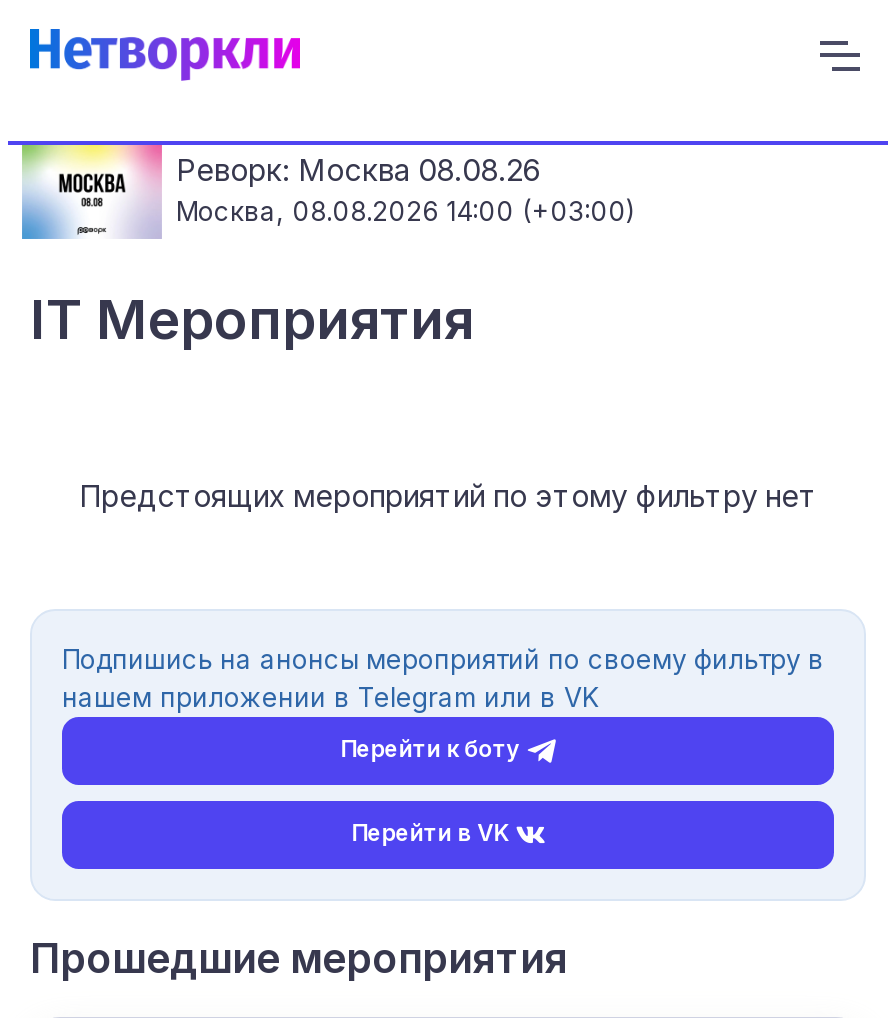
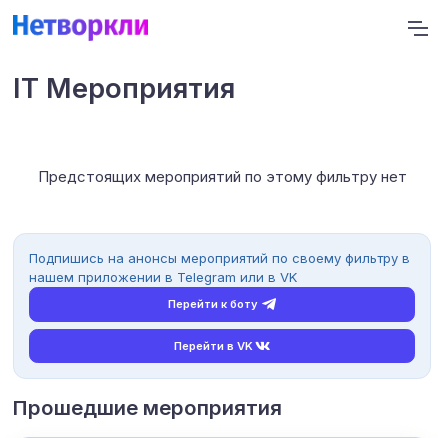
- [image]
- Реворк: Москва 08.08.26
- Москва, 08.08.2026 14:00 (+03:00)
